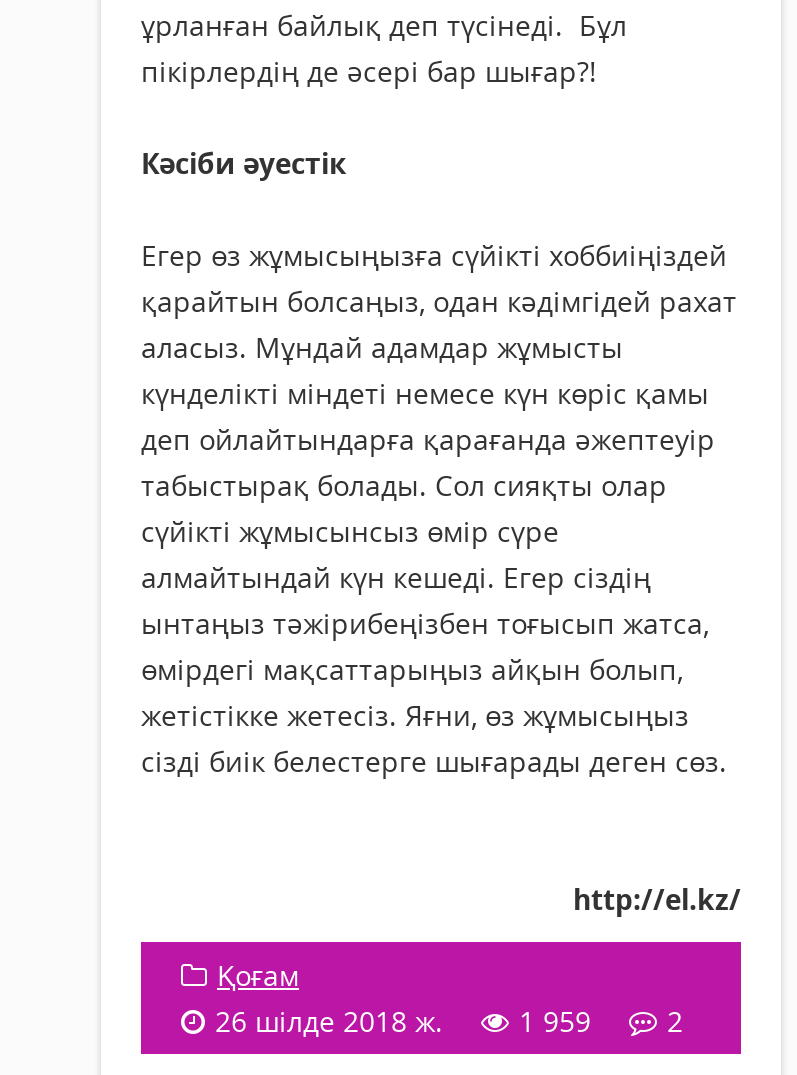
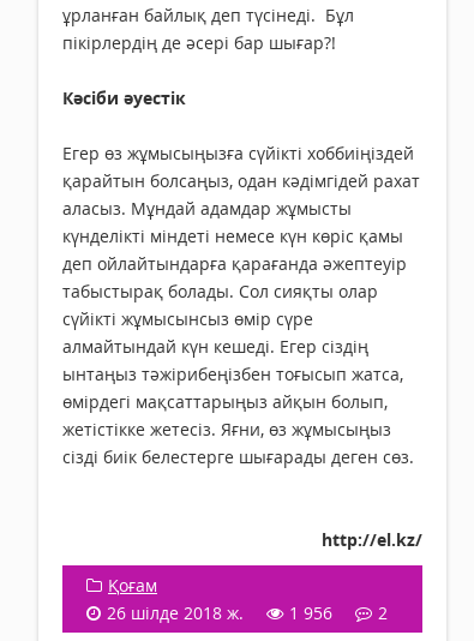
- 26 шілде 2018 ж. 1 959 2
+ 26 шілде 2018 ж. 1 956 2
